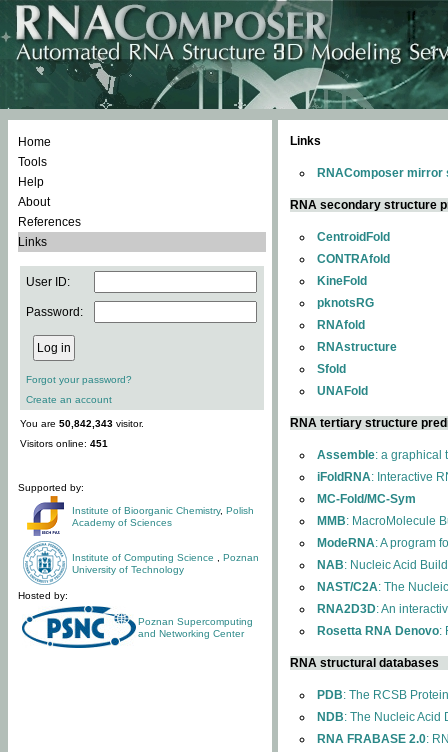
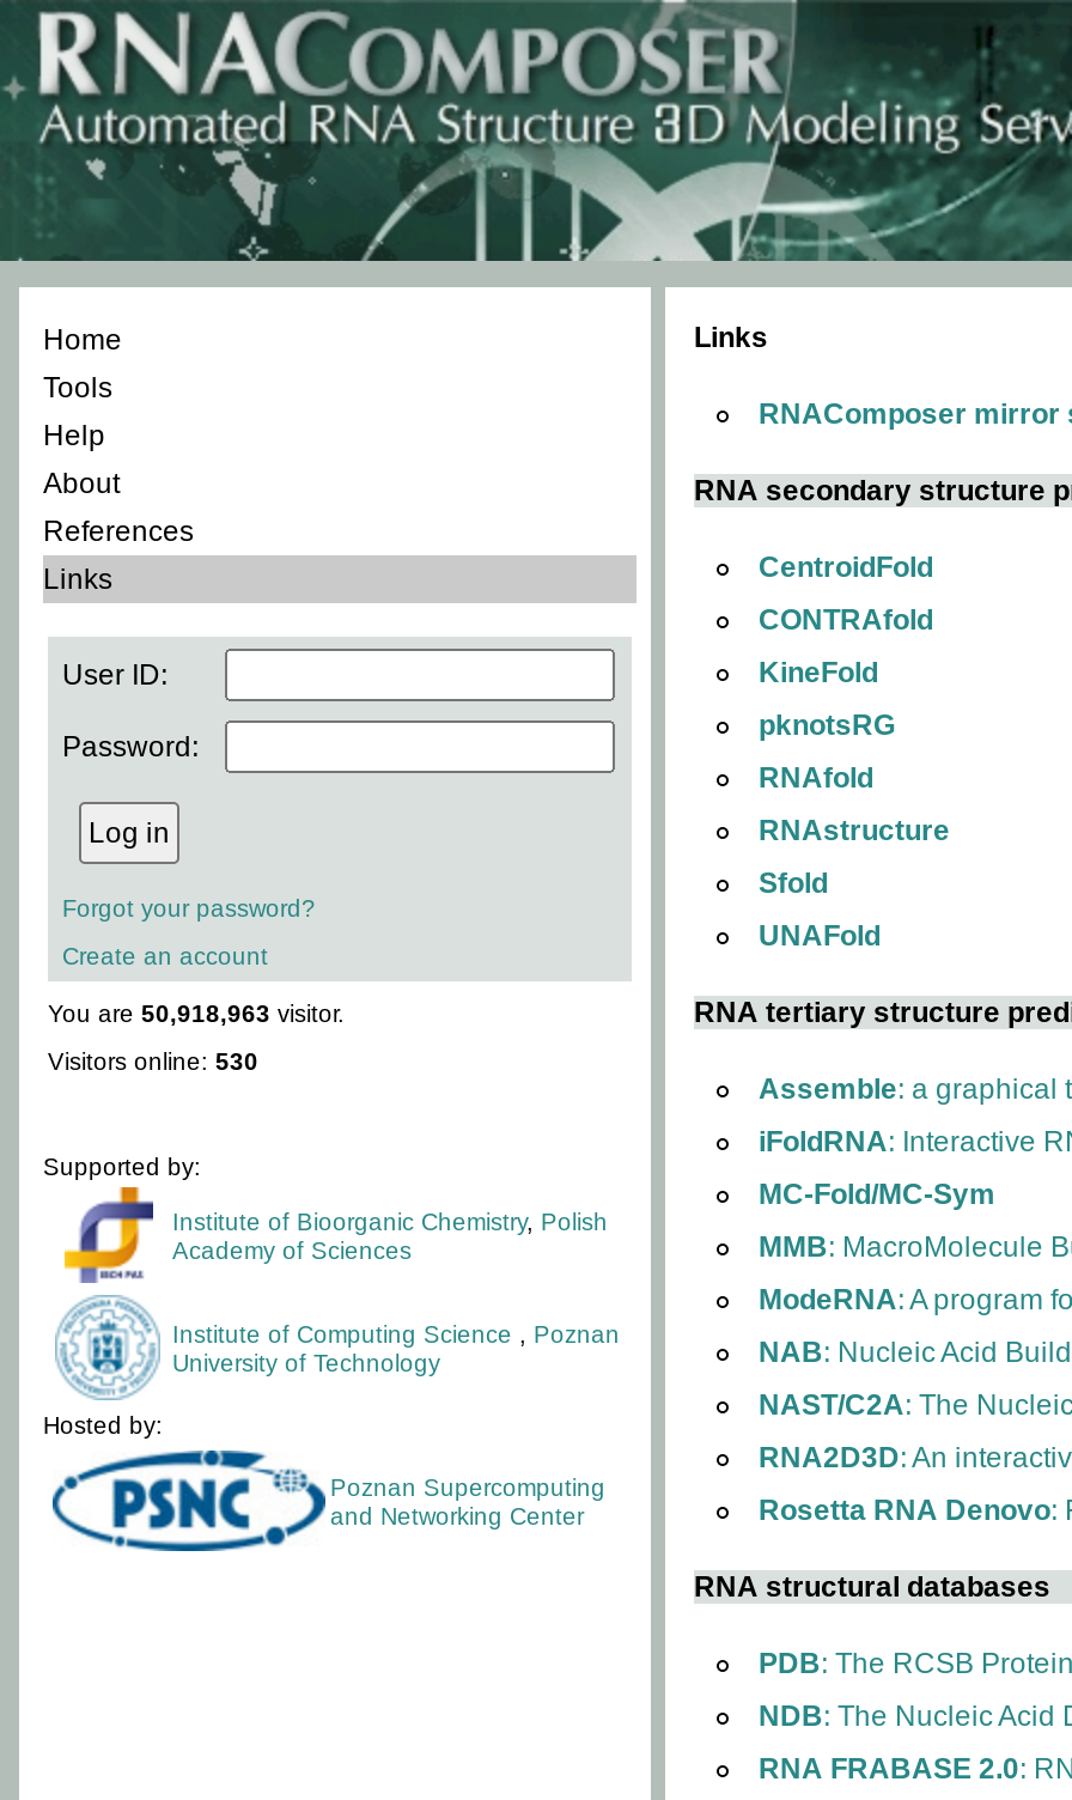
- You are 50,842,343 visitor.
+ You are 50,918,963 visitor.

- Visitors online: 451
+ Visitors online: 530
